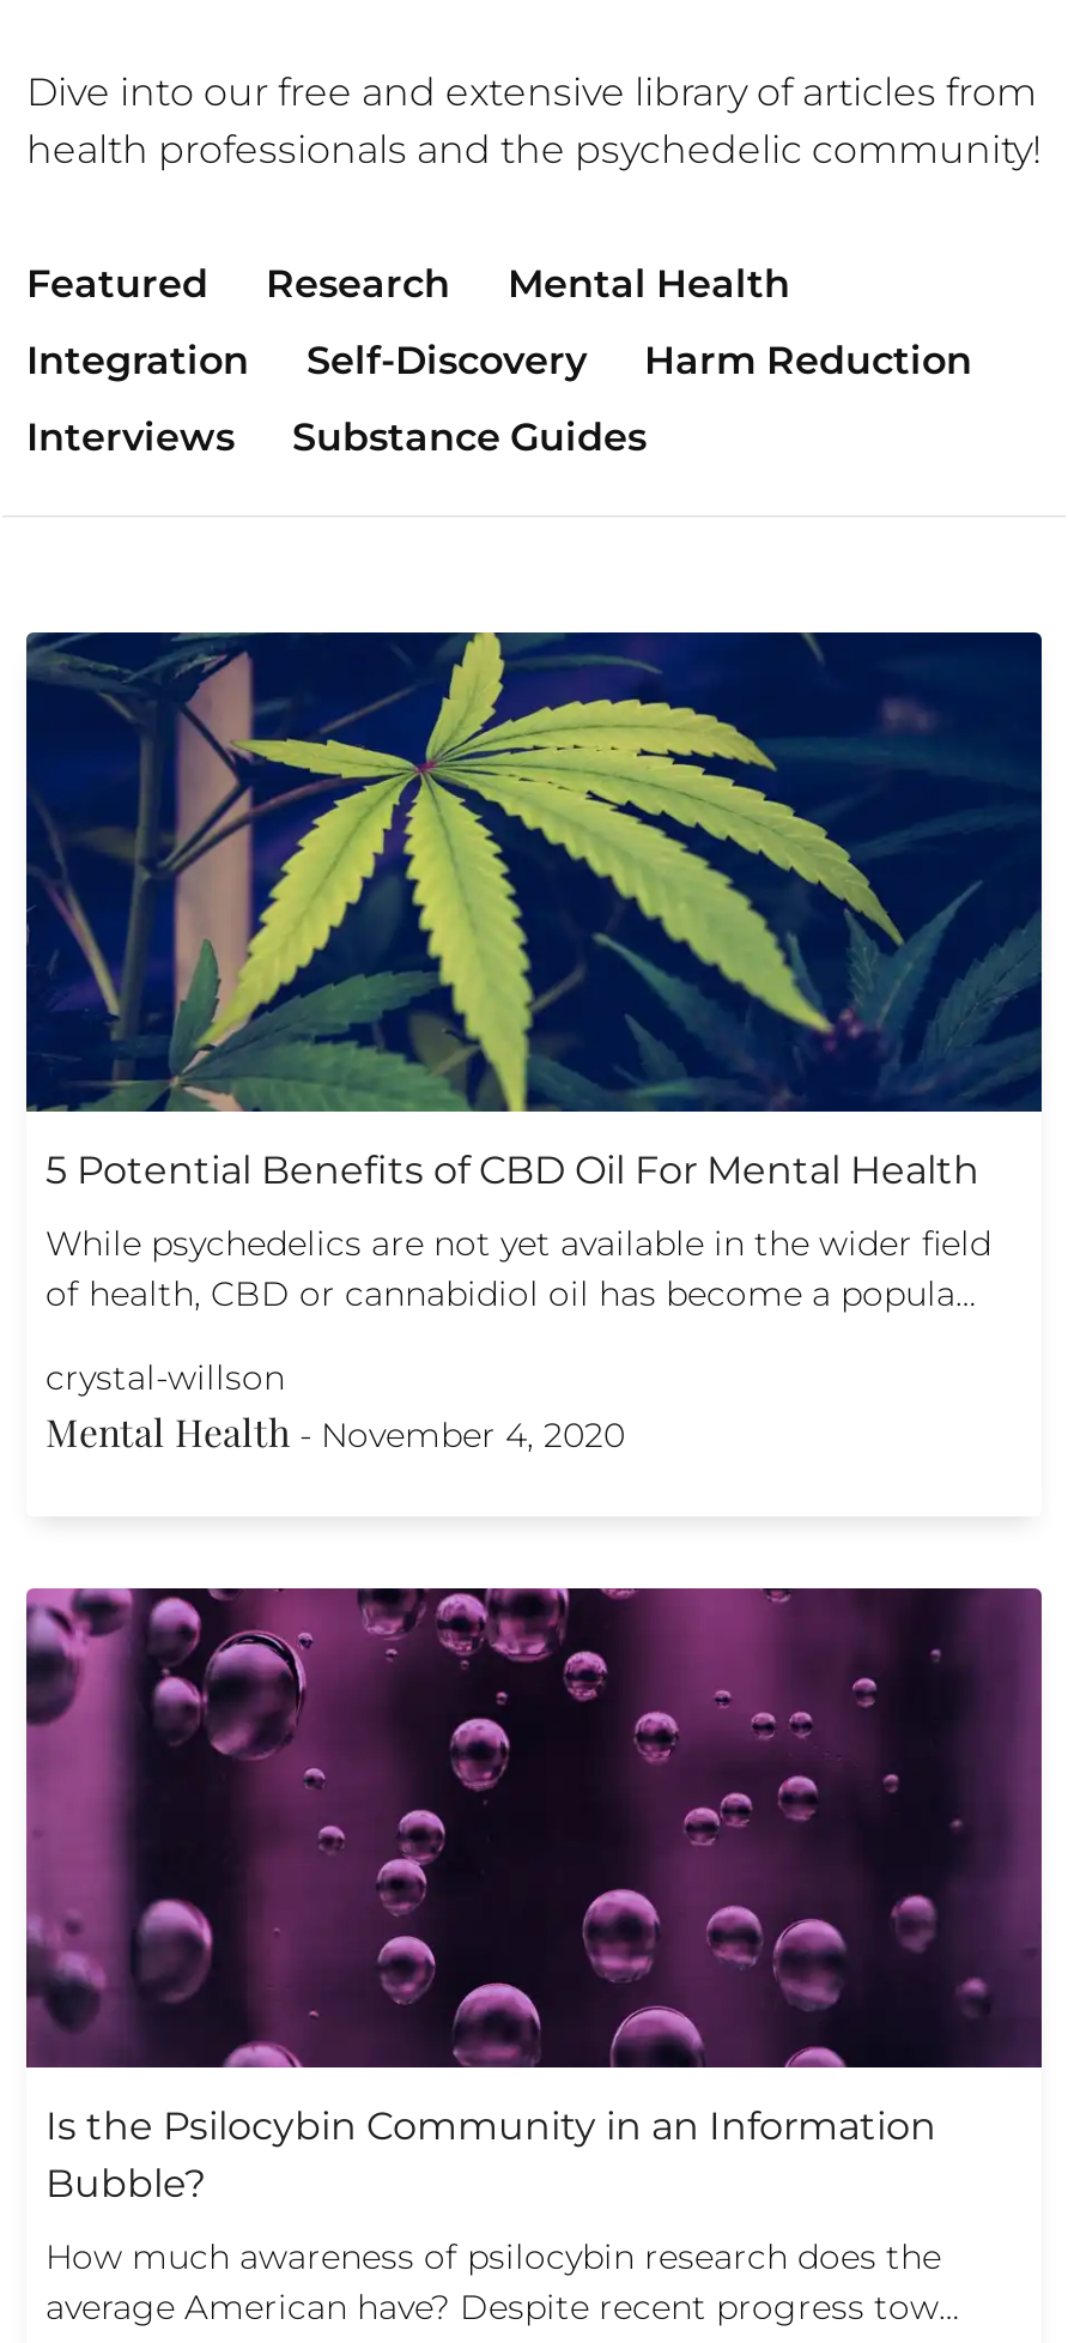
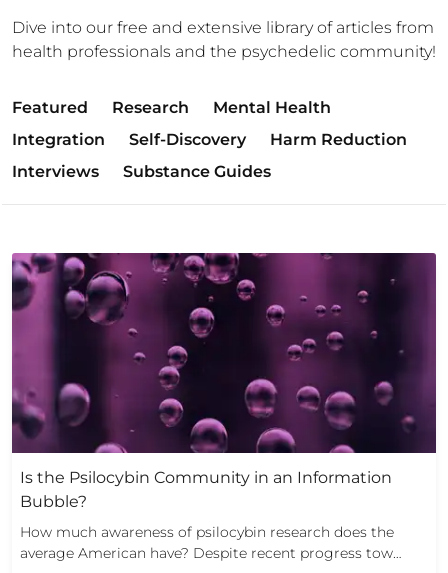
- [image]
- 5 Potential Benefits of CBD Oil For Mental Health
- While psychedelics are not yet available in the wider field
- of health, CBD or cannabidiol oil has become a popula…
- crystal-willson
- Mental Health - November 4, 2020
